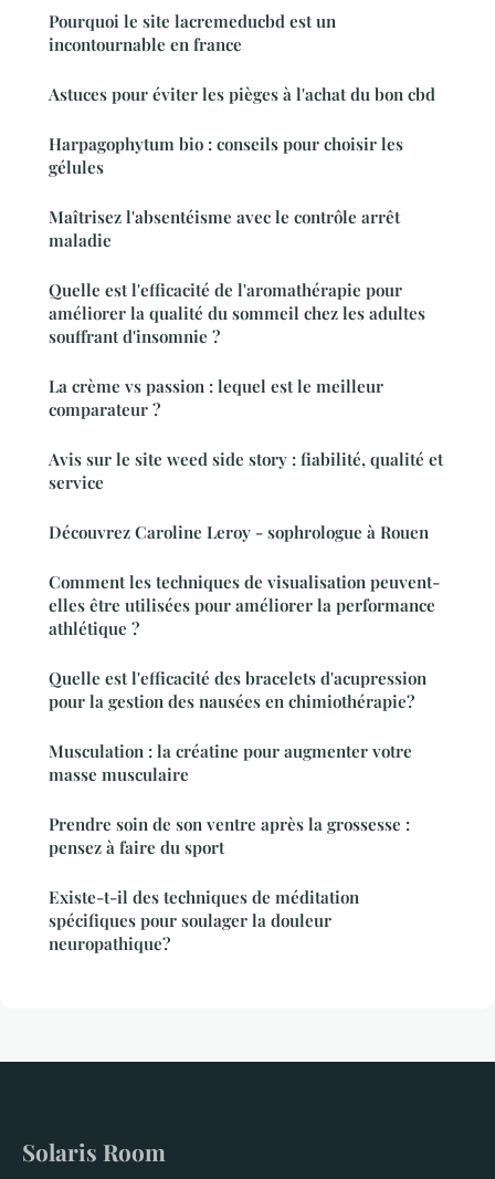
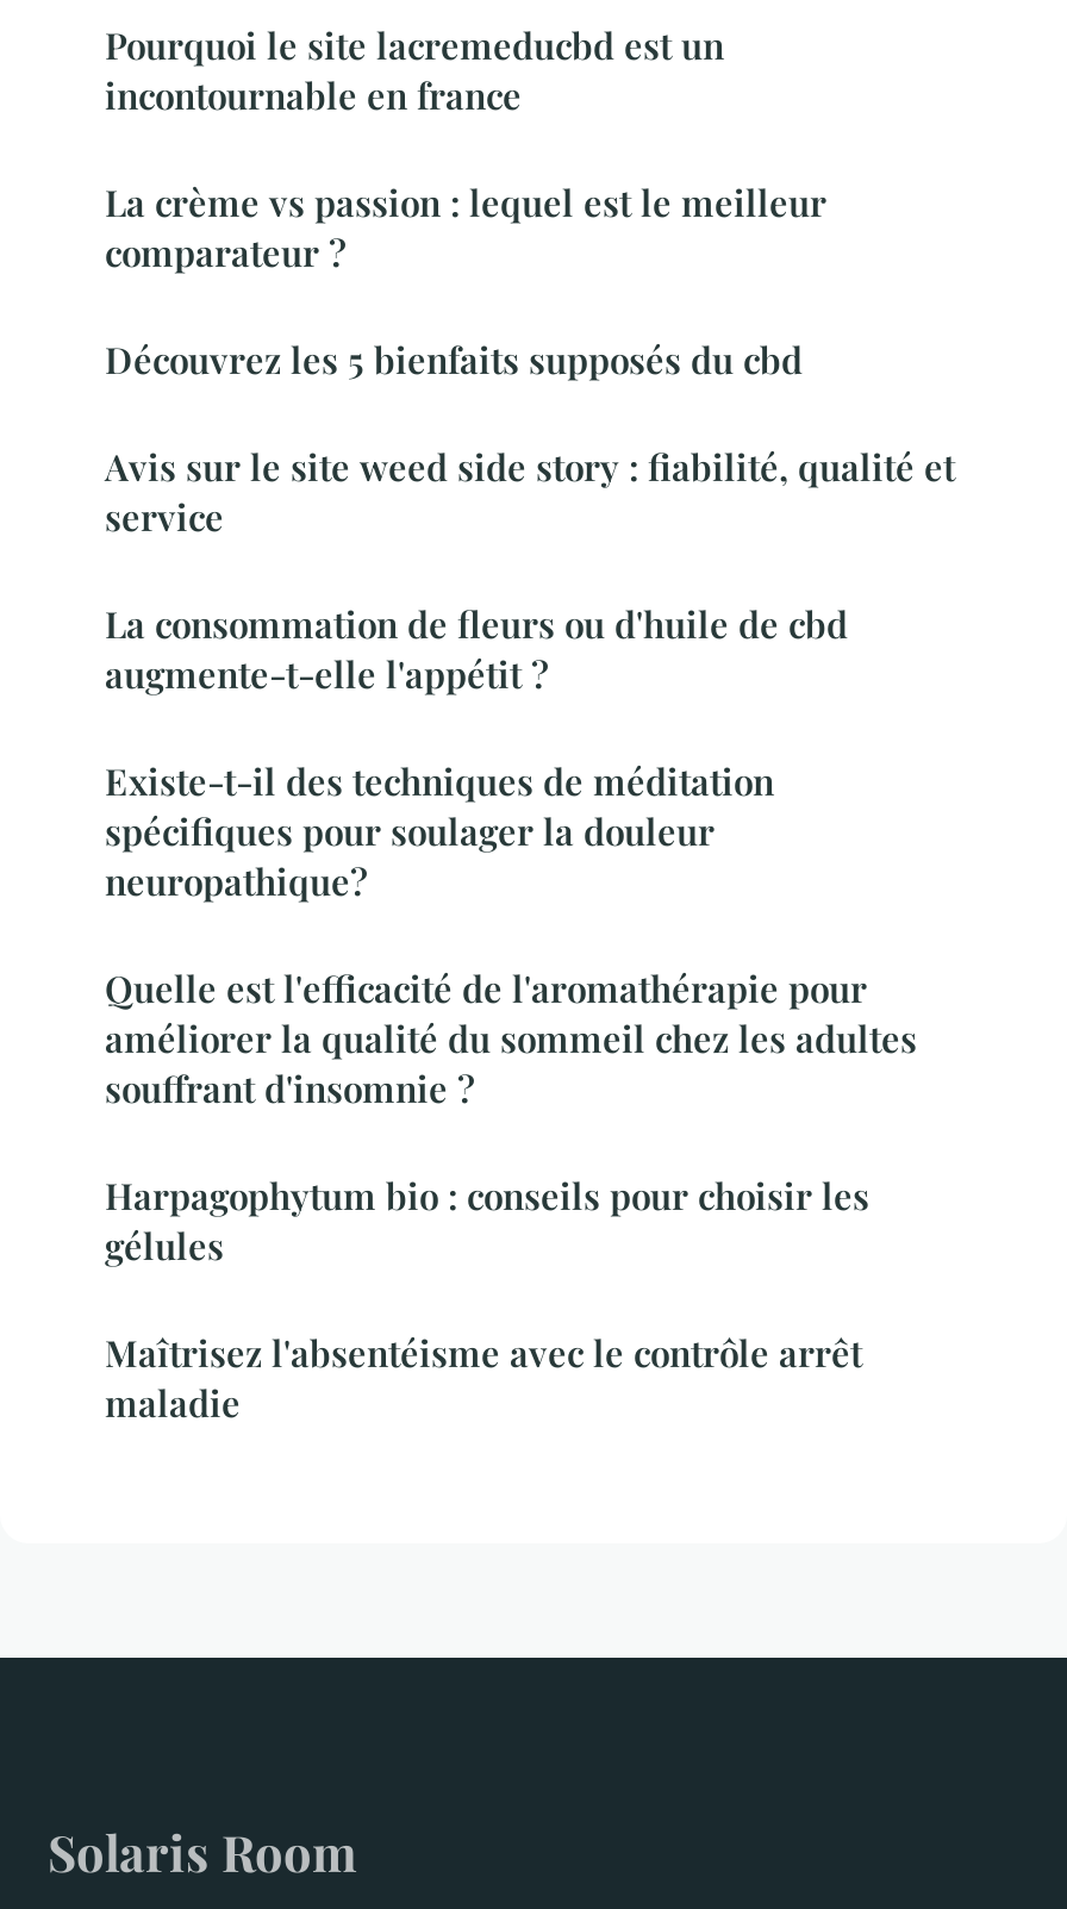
- Astuces pour éviter les pièges à l'achat du bon cbd
+ Découvrez les 5 bienfaits supposés du cbd
+ La consommation de fleurs ou d'huile de cbd
+ augmente-t-elle l'appétit ?

moved down: Harpagophytum bio : conseils pour choisir les | gélules | Maîtrisez l'absentéisme avec le contrôle arrêt | maladie

moved up: Quelle est l'efficacité de l'aromathérapie pour | améliorer la qualité du sommeil chez les adultes | souffrant d'insomnie ? | La crème vs passion : lequel est le meilleur | comparateur ? | Avis sur le site weed side story : fiabilité, qualité et | service

- Découvrez Caroline Leroy - sophrologue à Rouen
- Comment les techniques de visualisation peuvent-
- elles être utilisées pour améliorer la performance
- athlétique ?
- Quelle est l'efficacité des bracelets d'acupression
- pour la gestion des nausées en chimiothérapie?
- Musculation : la créatine pour augmenter votre
- masse musculaire
- Prendre soin de son ventre après la grossesse :
- pensez à faire du sport

moved up: Existe-t-il des techniques de méditation | spécifiques pour soulager la douleur | neuropathique?
